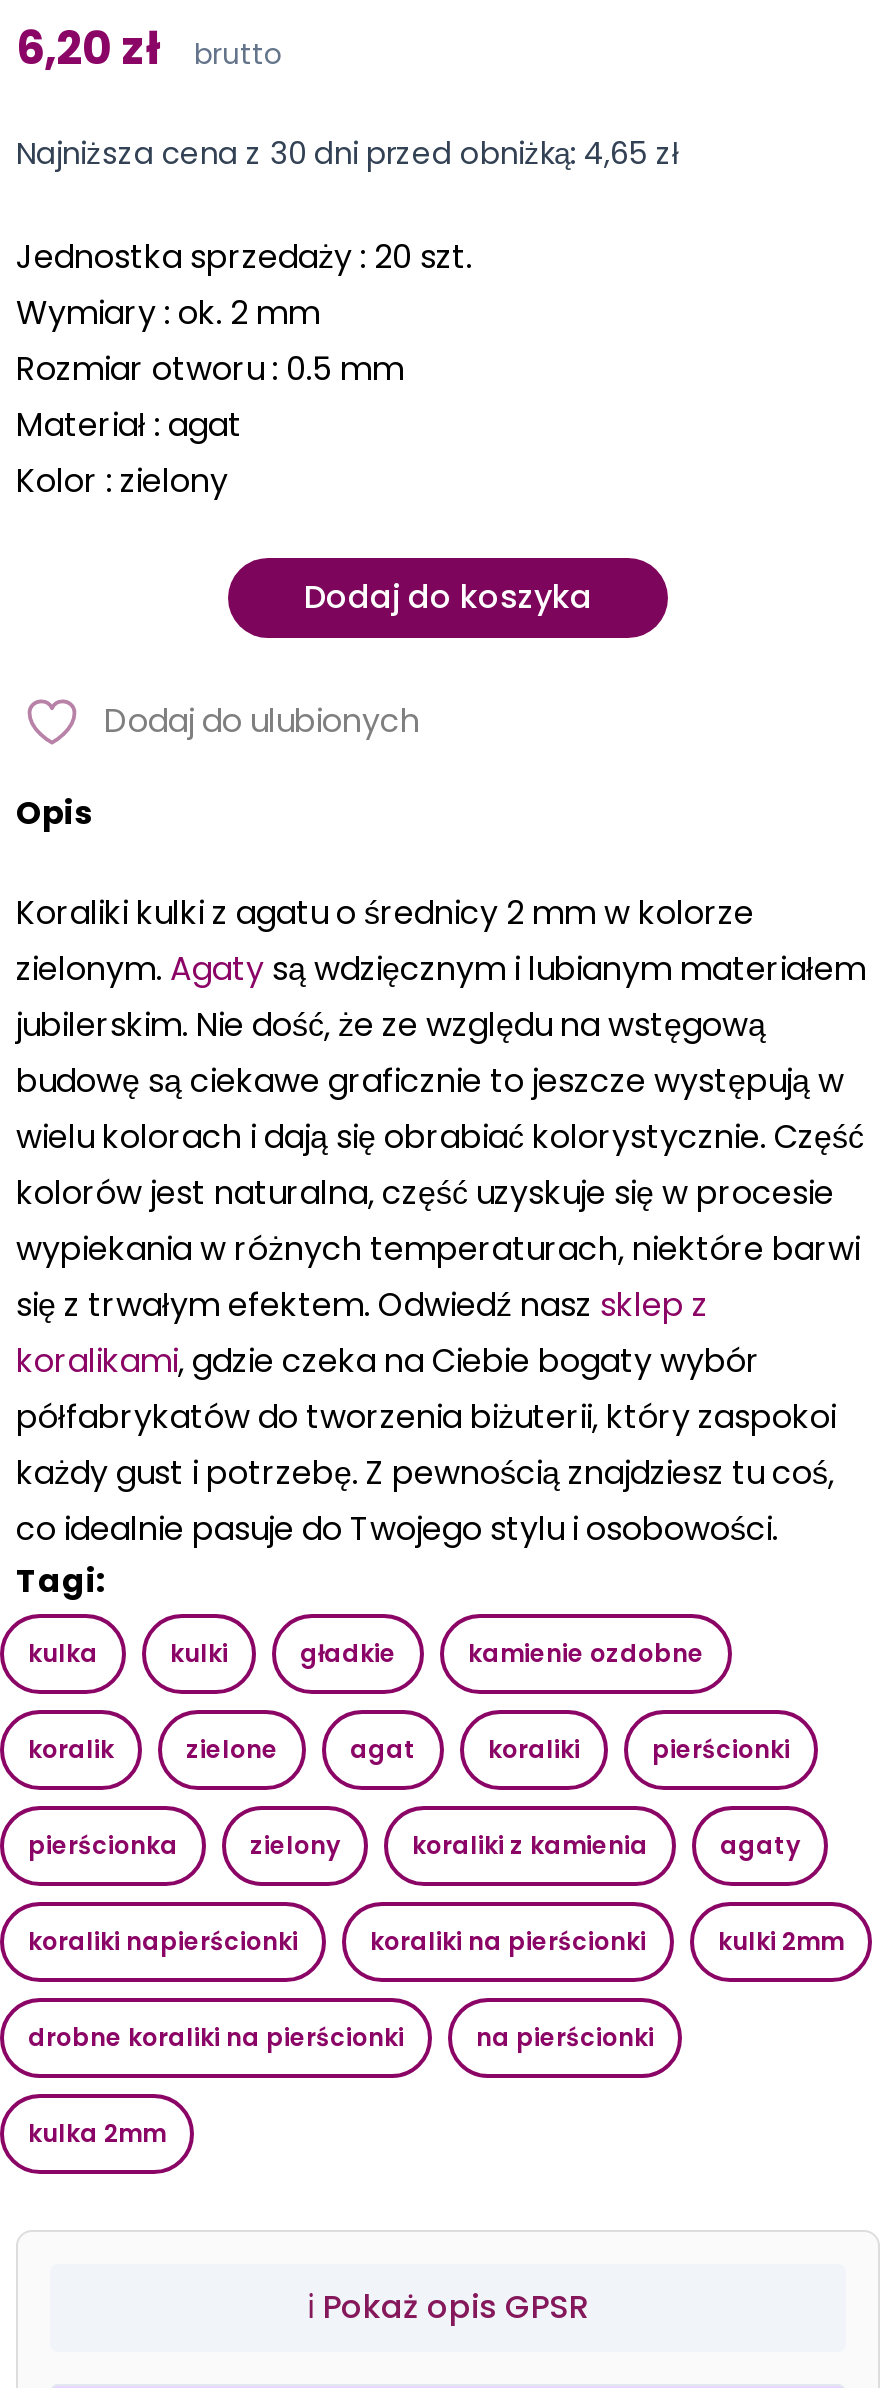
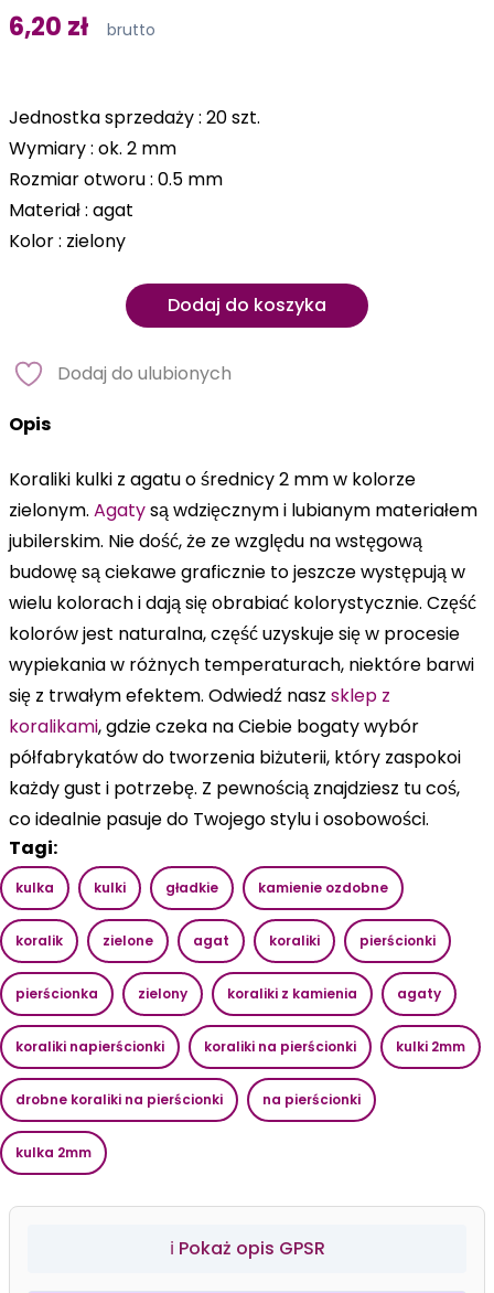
- Najniższa cena z 30 dni przed obniżką: 4,65 zł
